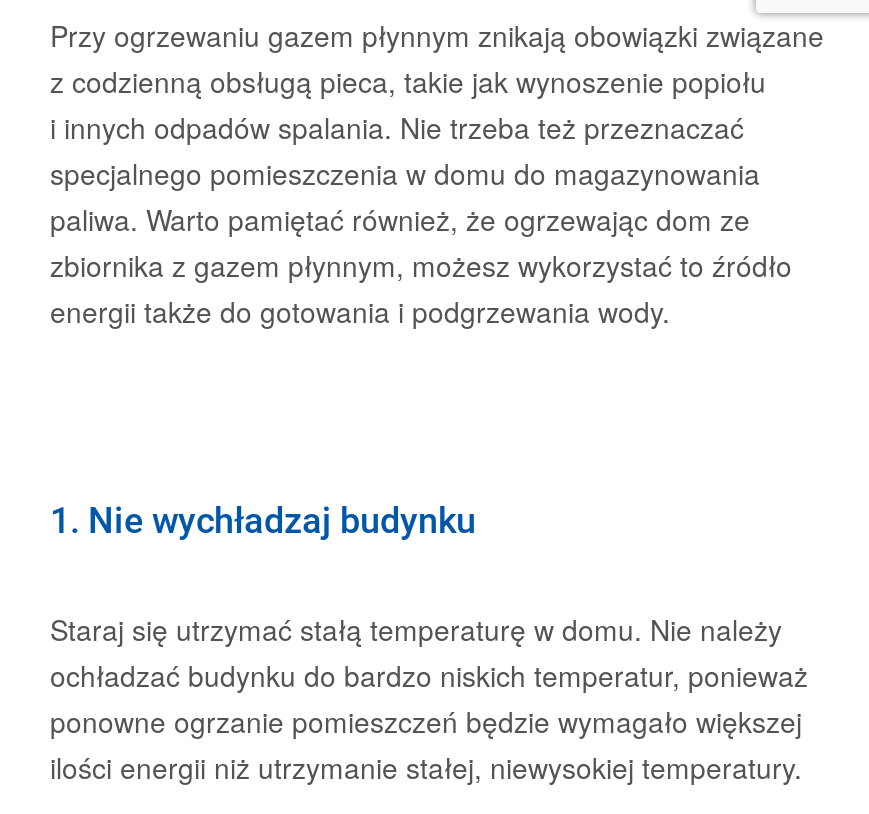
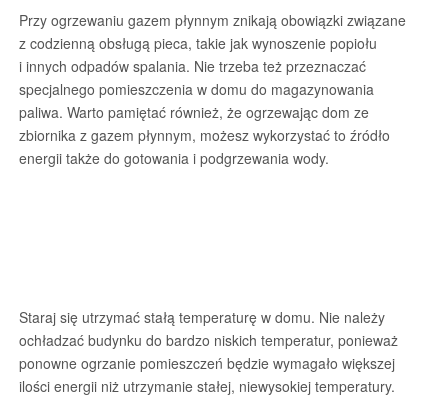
- 1. Nie wychładzaj budynku
